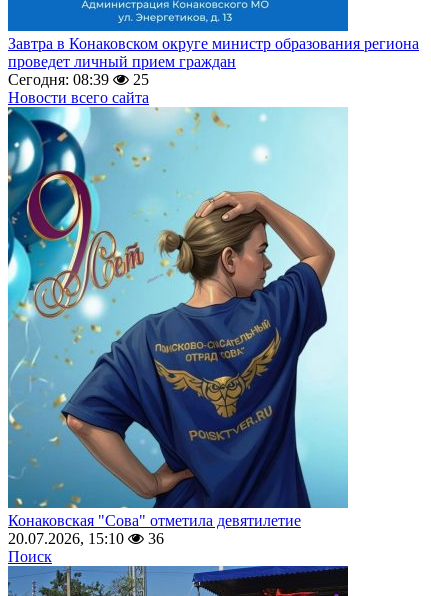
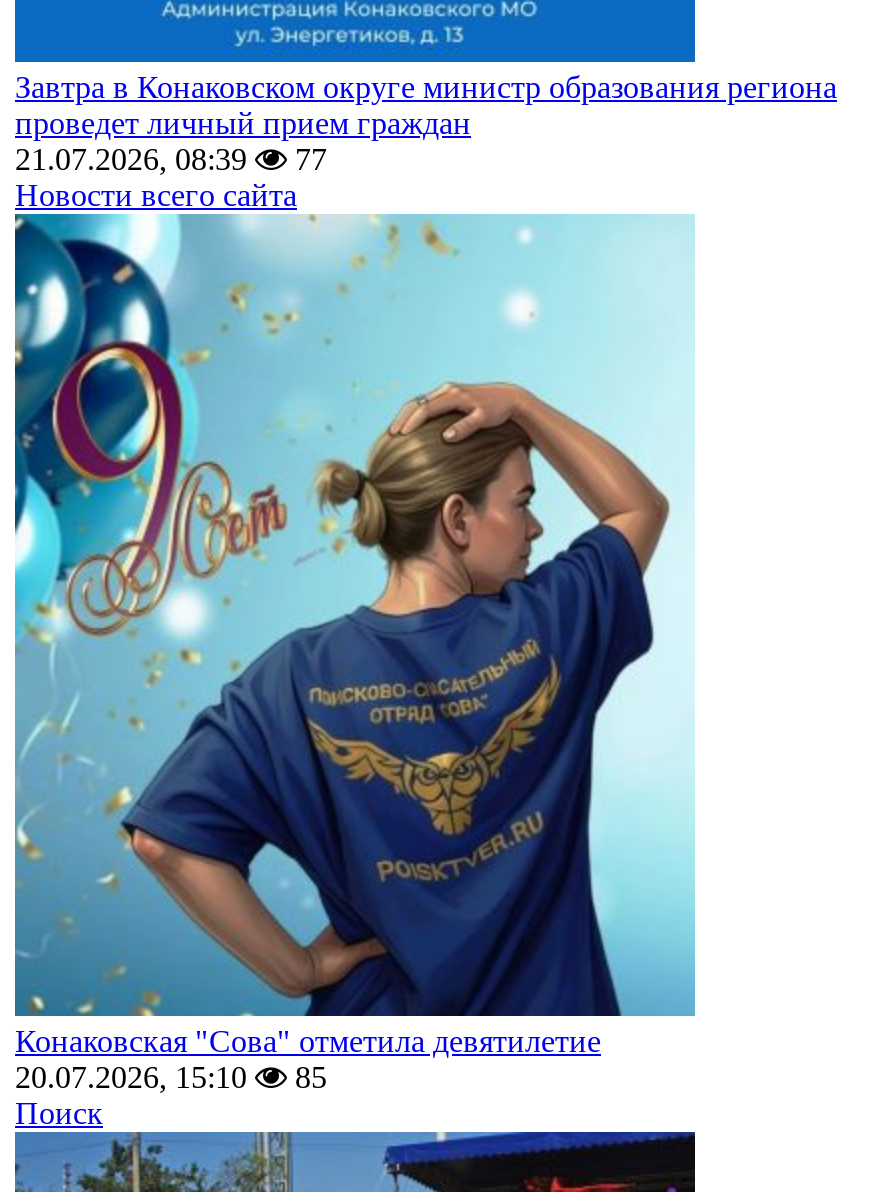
- Сегодня: 08:39
- 25
+ 21.07.2026, 08:39
+ 77

- 20.07.2026, 15:10 36
+ 20.07.2026, 15:10 85
